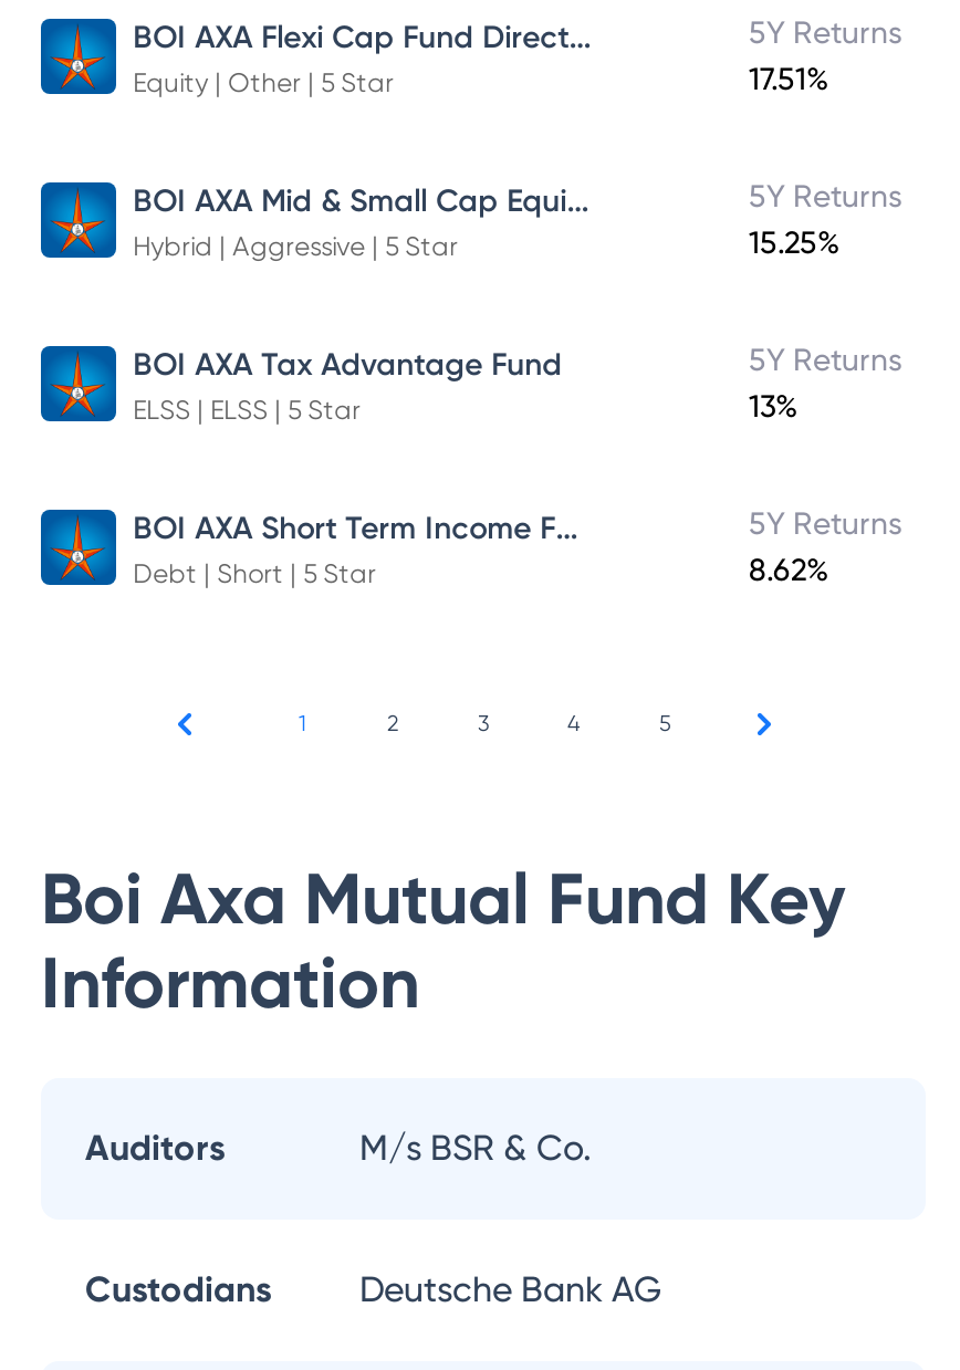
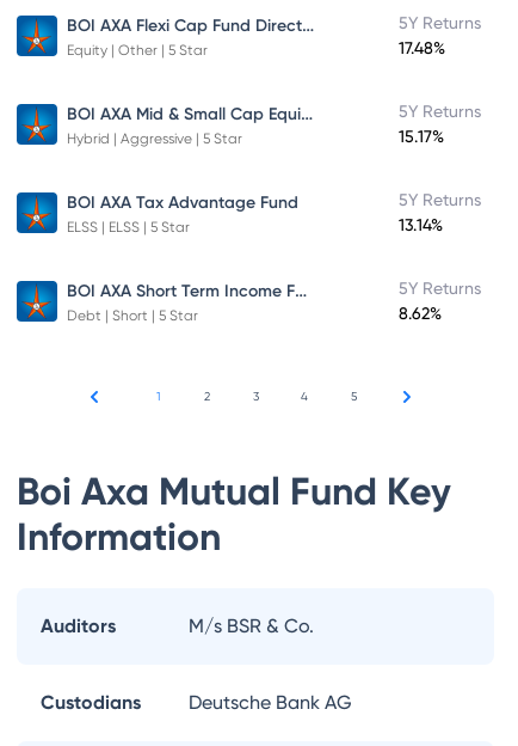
- 17.51%
+ 17.48%

- 15.25%
+ 15.17%

- 13%
+ 13.14%
